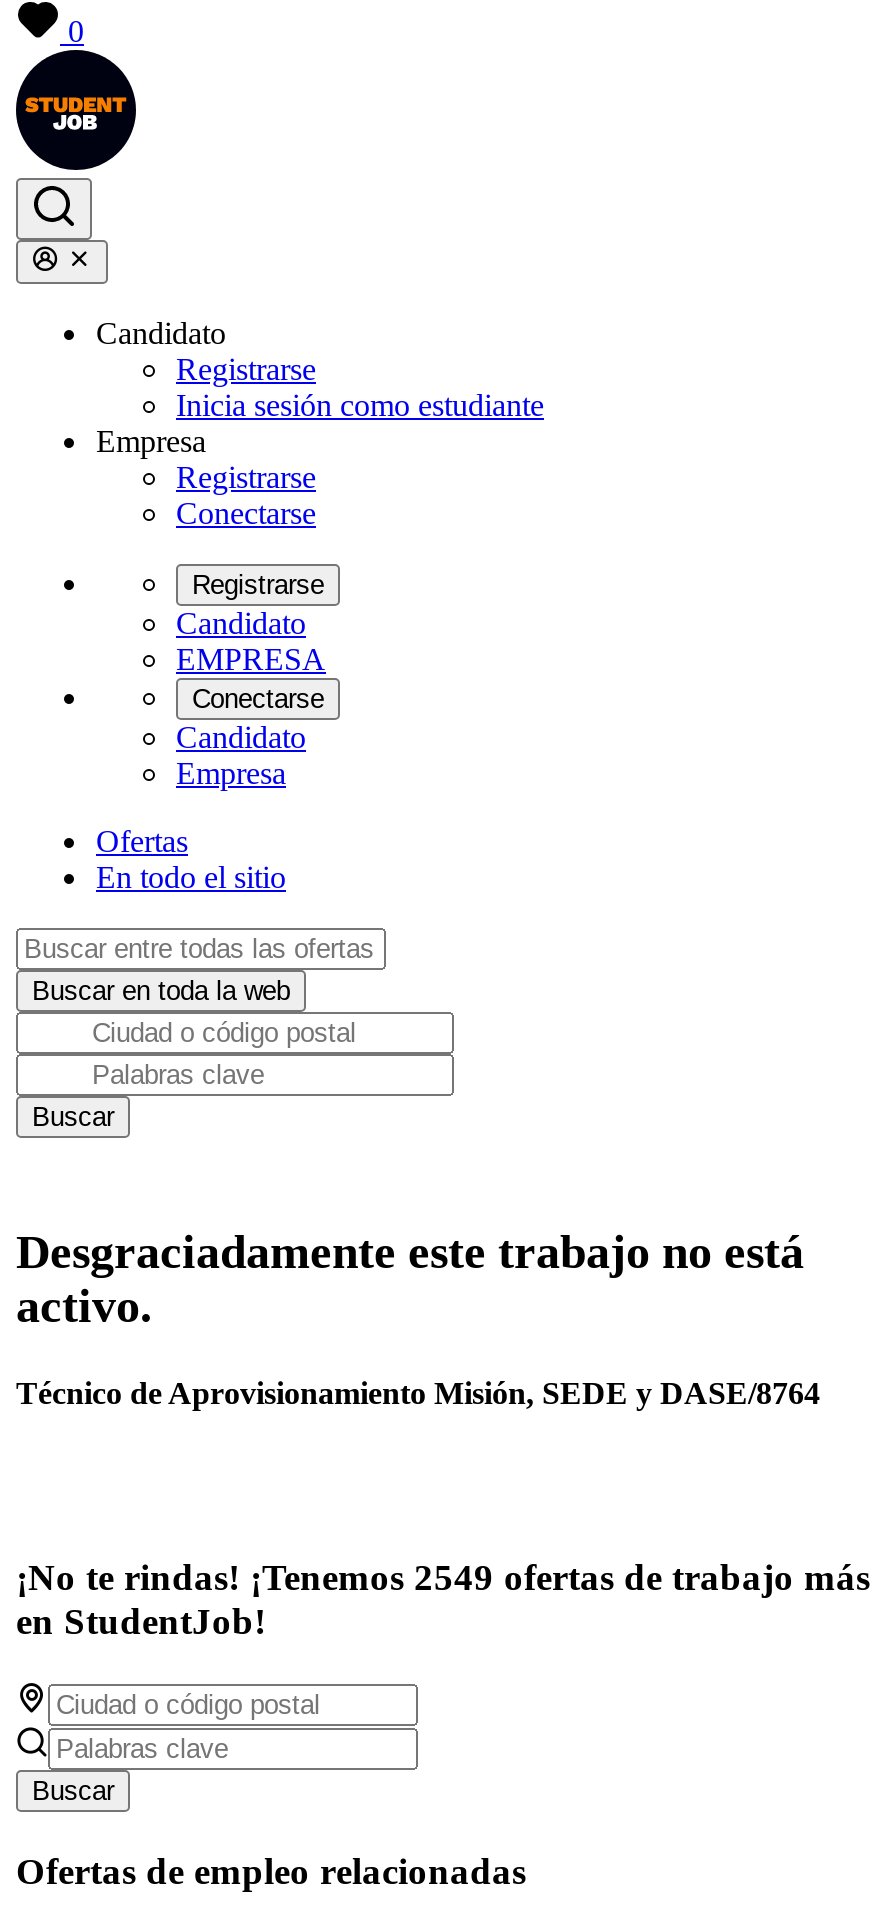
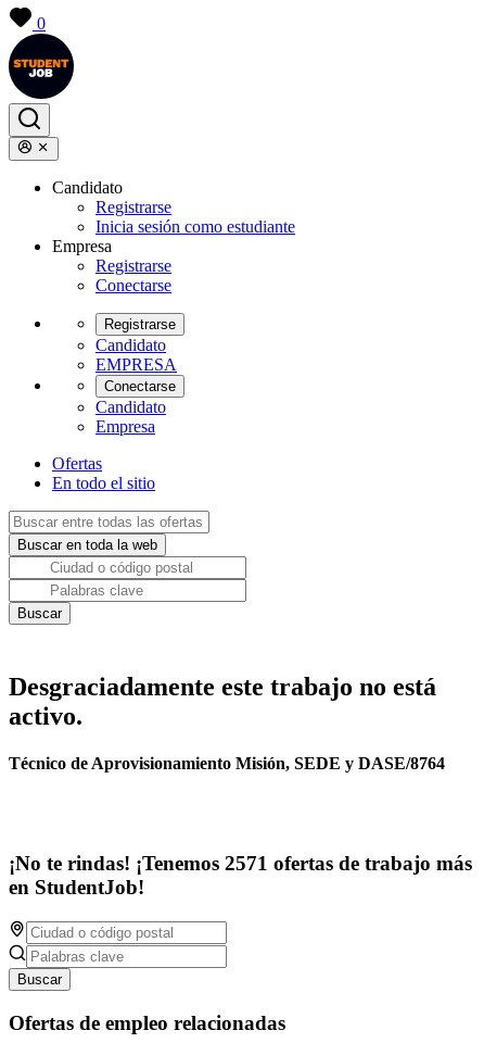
- ¡No te rindas! ¡Tenemos 2549 ofertas de trabajo más
+ ¡No te rindas! ¡Tenemos 2571 ofertas de trabajo más
